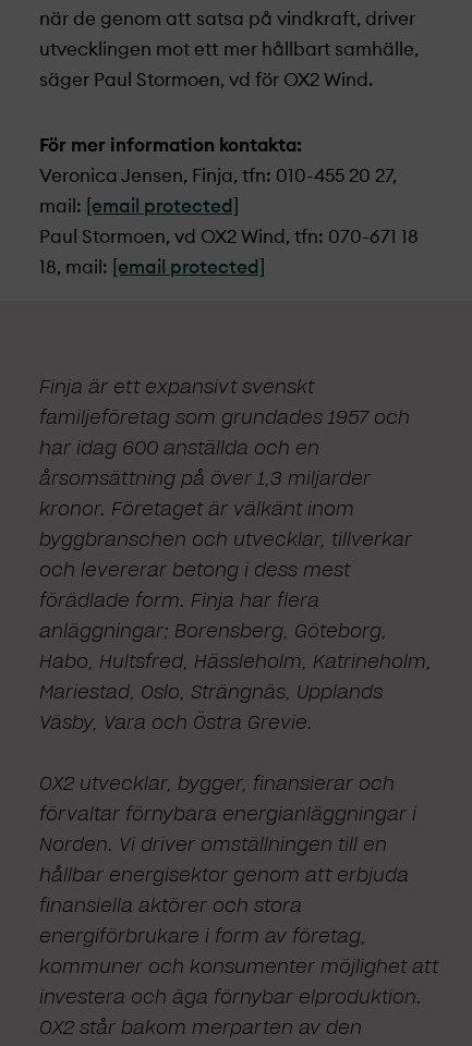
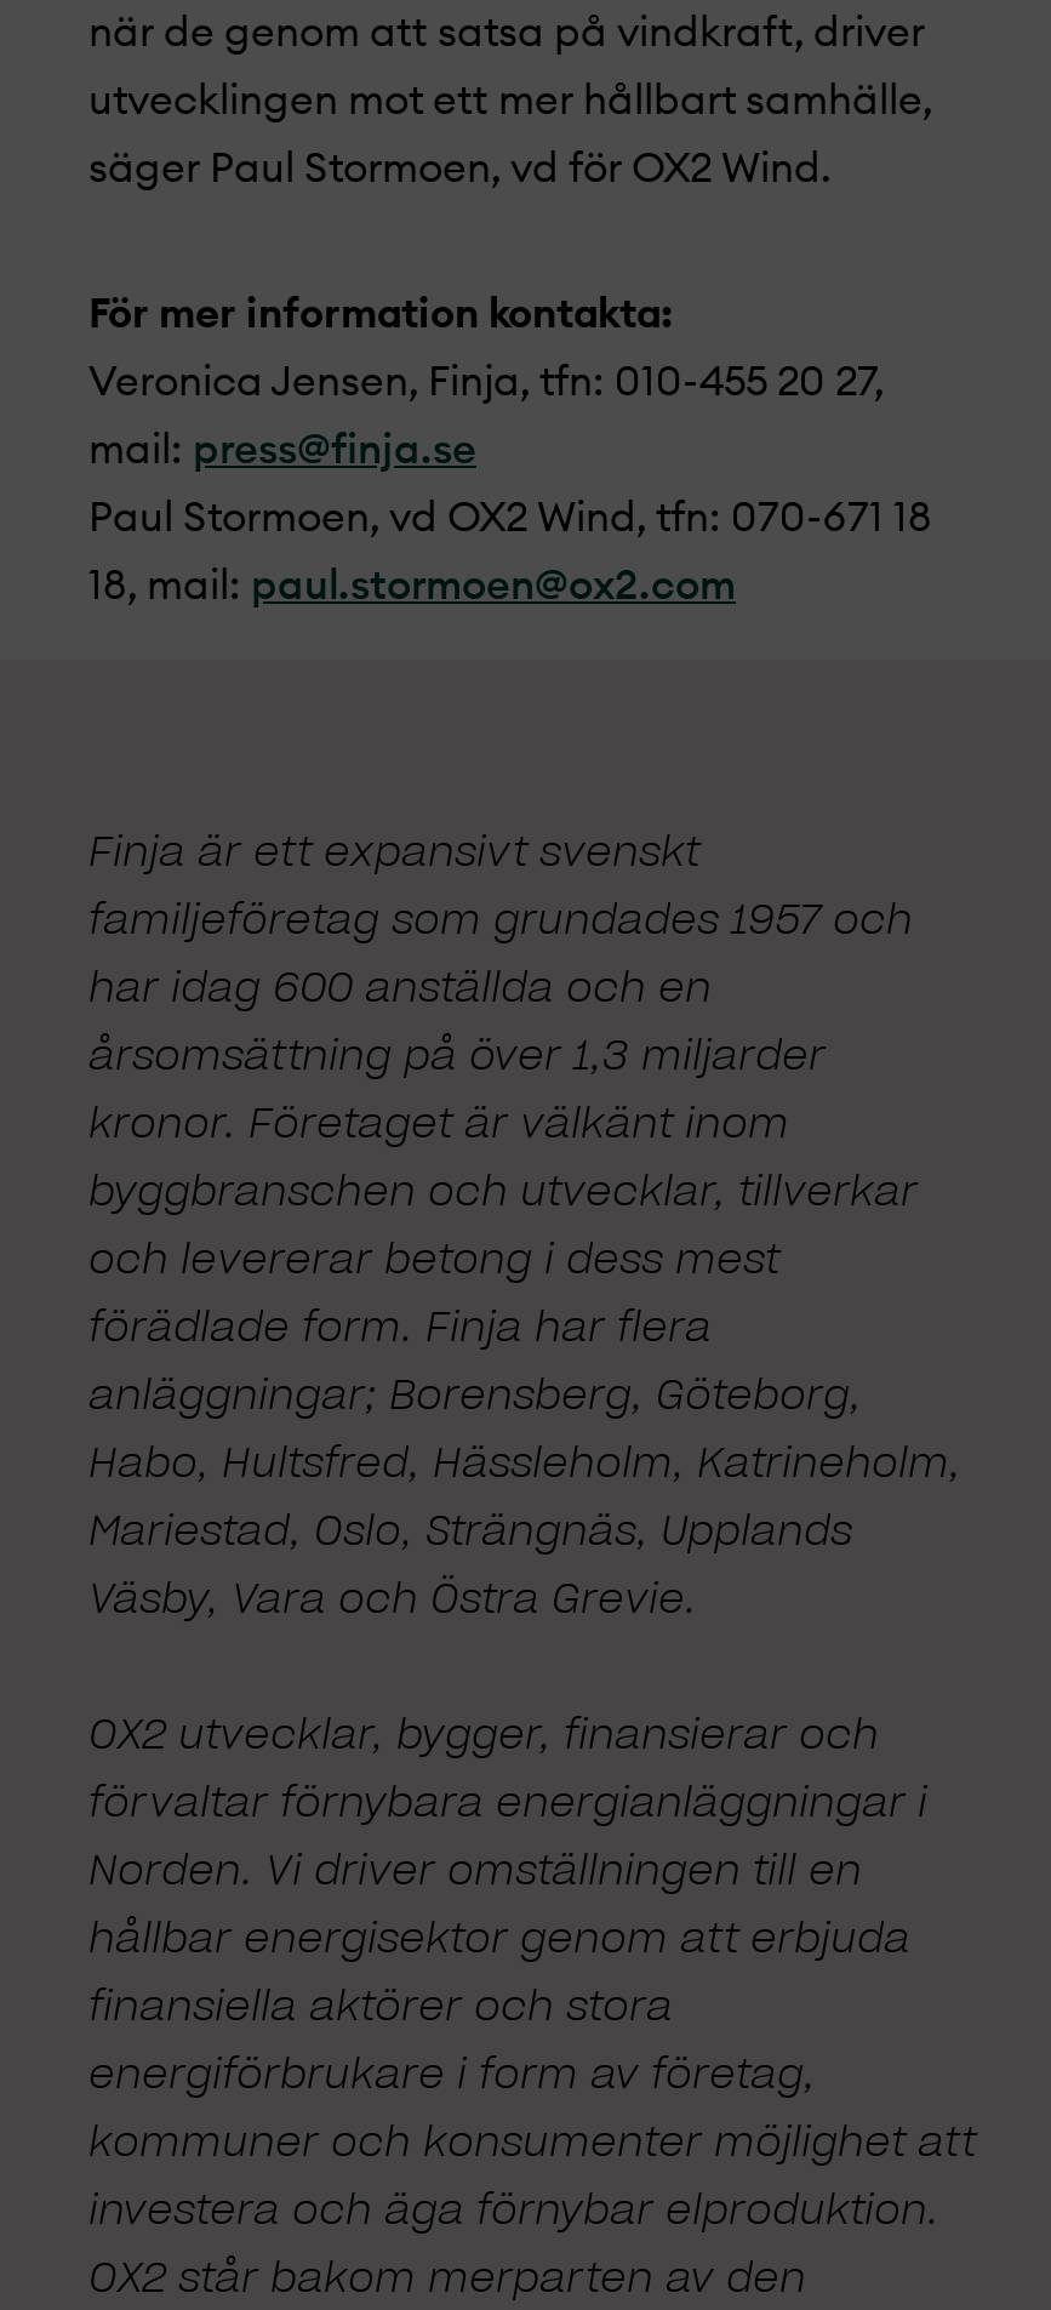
- mail: [email protected]
+ mail: press@finja.se

- 18, mail: [email protected]
+ 18, mail: paul.stormoen@ox2.com
